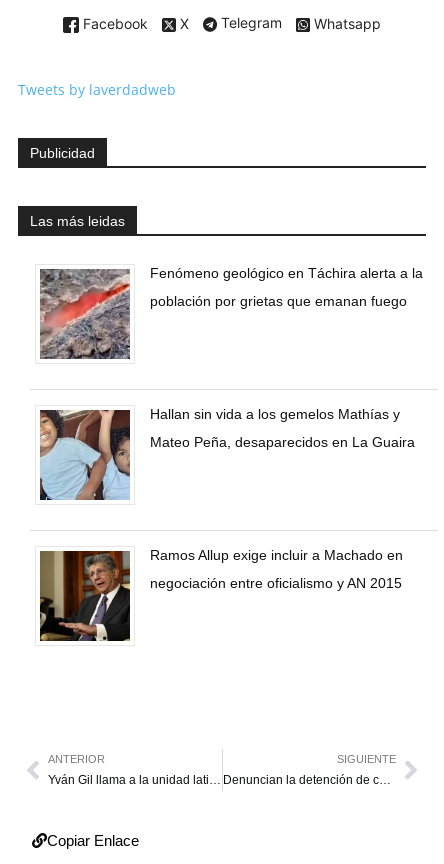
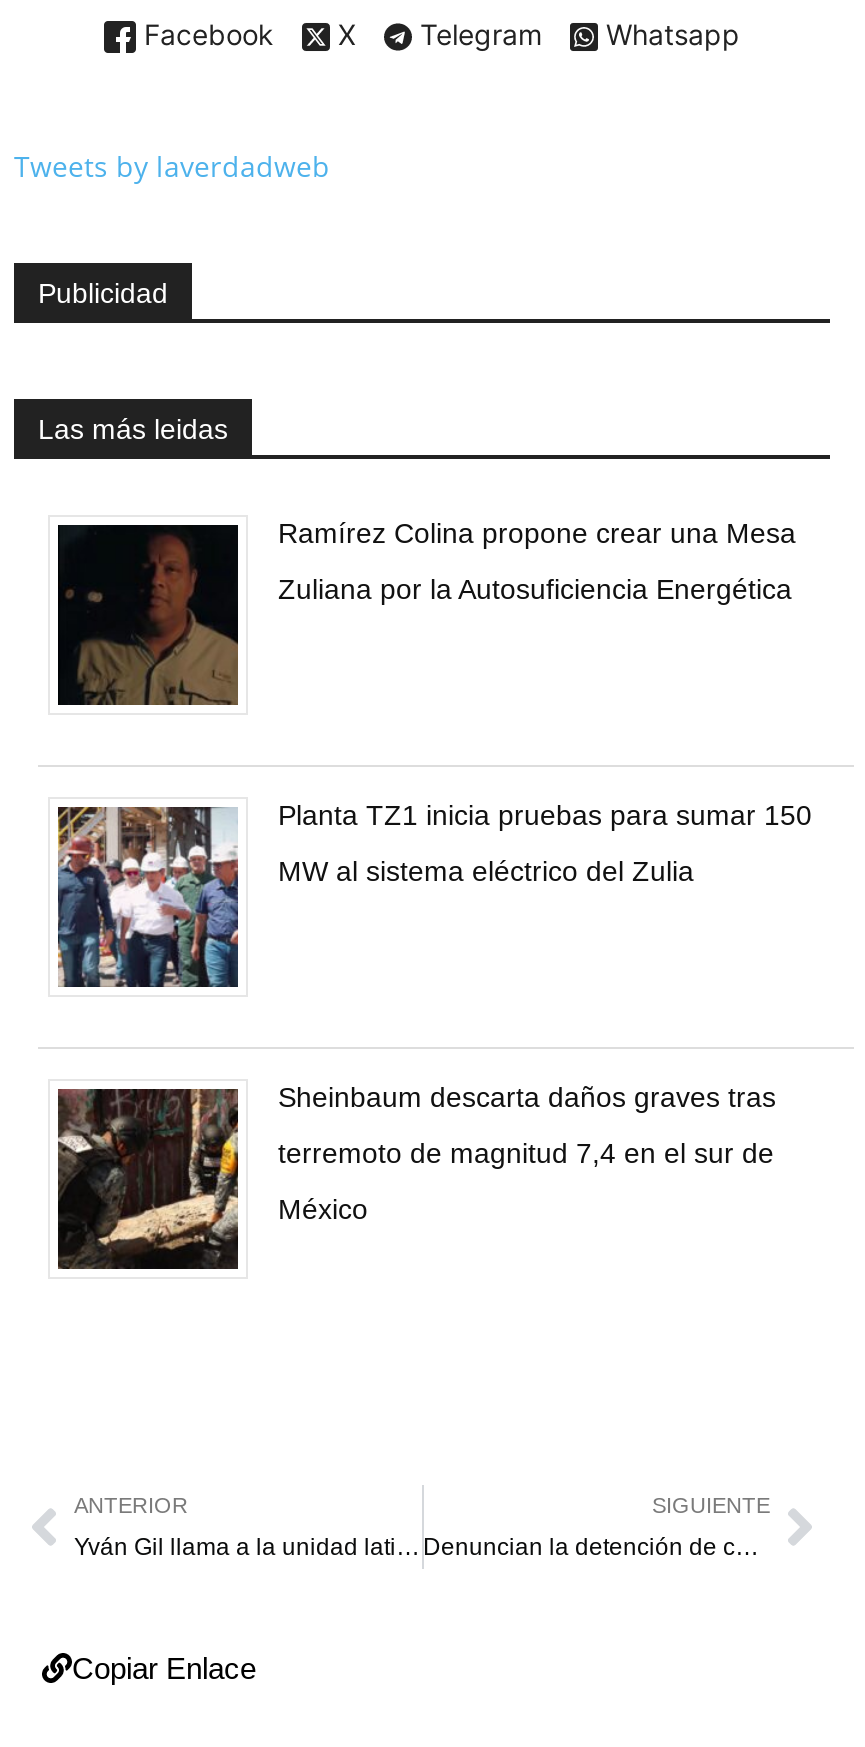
- [image]
- Fenómeno geológico en Táchira alerta a la
- población por grietas que emanan fuego
+ [image]
+ Ramírez Colina propone crear una Mesa
+ Zuliana por la Autosuficiencia Energética

- [image]
- Hallan sin vida a los gemelos Mathías y
- Mateo Peña, desaparecidos en La Guaira
+ [image]
+ Planta TZ1 inicia pruebas para sumar 150
+ MW al sistema eléctrico del Zulia

- [image]
- Ramos Allup exige incluir a Machado en
- negociación entre oficialismo y AN 2015
+ [image]
+ Sheinbaum descarta daños graves tras
+ terremoto de magnitud 7,4 en el sur de
+ México
